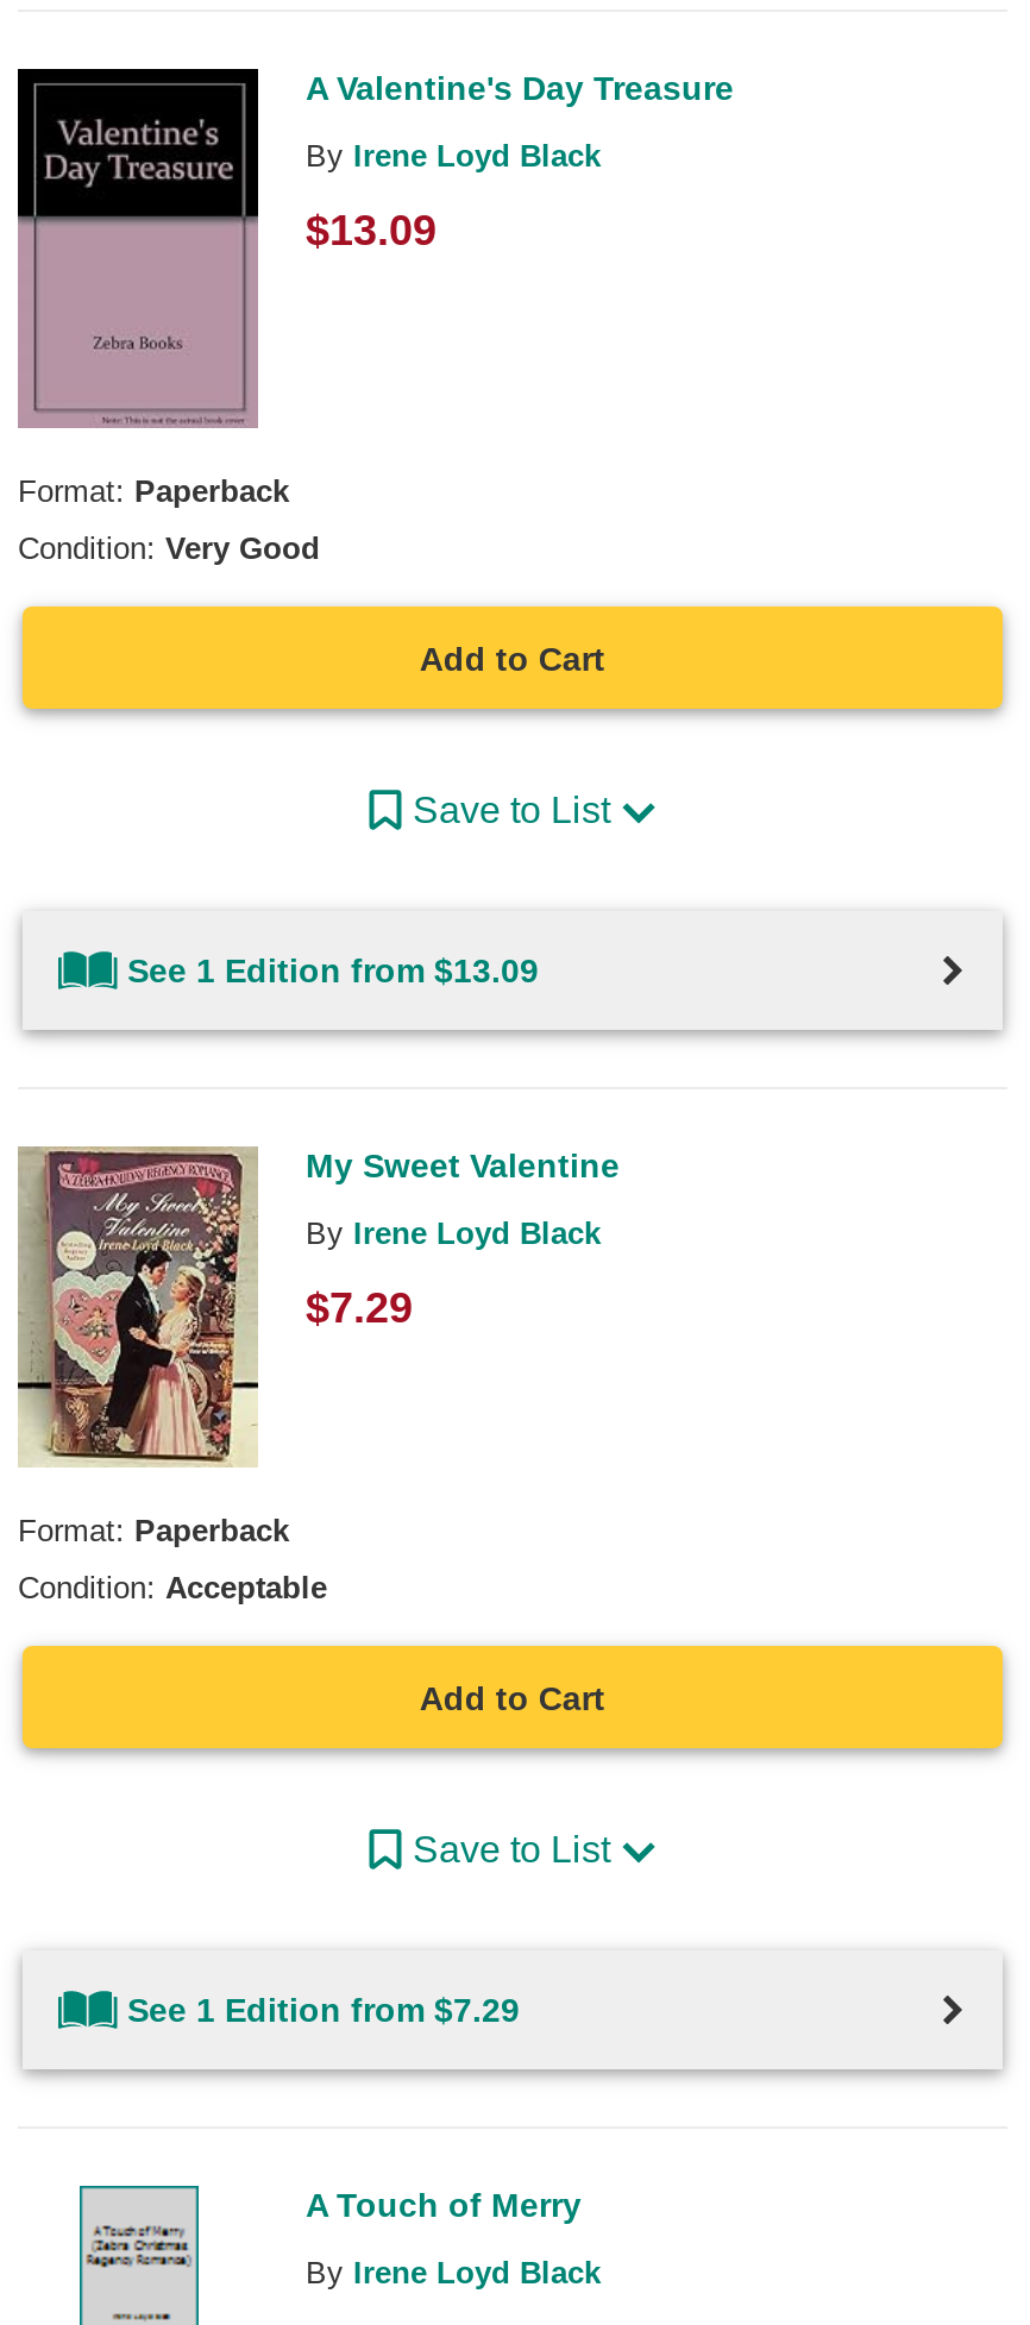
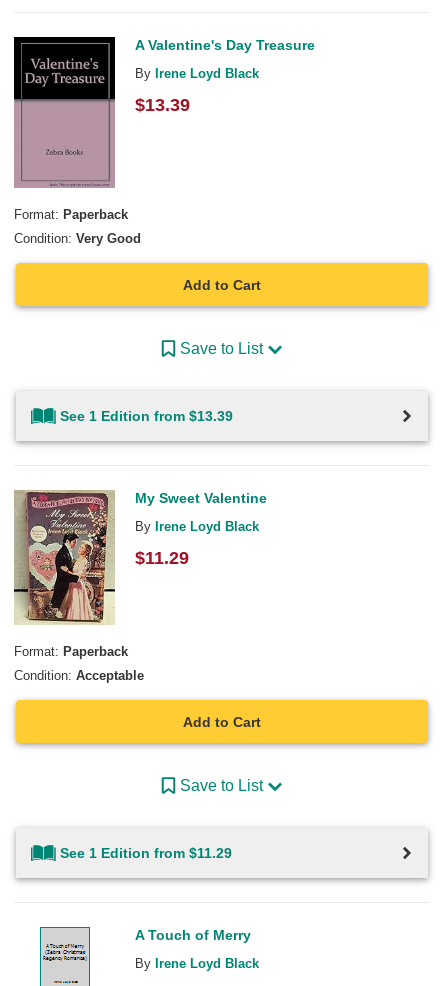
- $13.09
+ $13.39

- See 1 Edition from $13.09
+ See 1 Edition from $13.39

- $7.29
+ $11.29

- See 1 Edition from $7.29
+ See 1 Edition from $11.29
